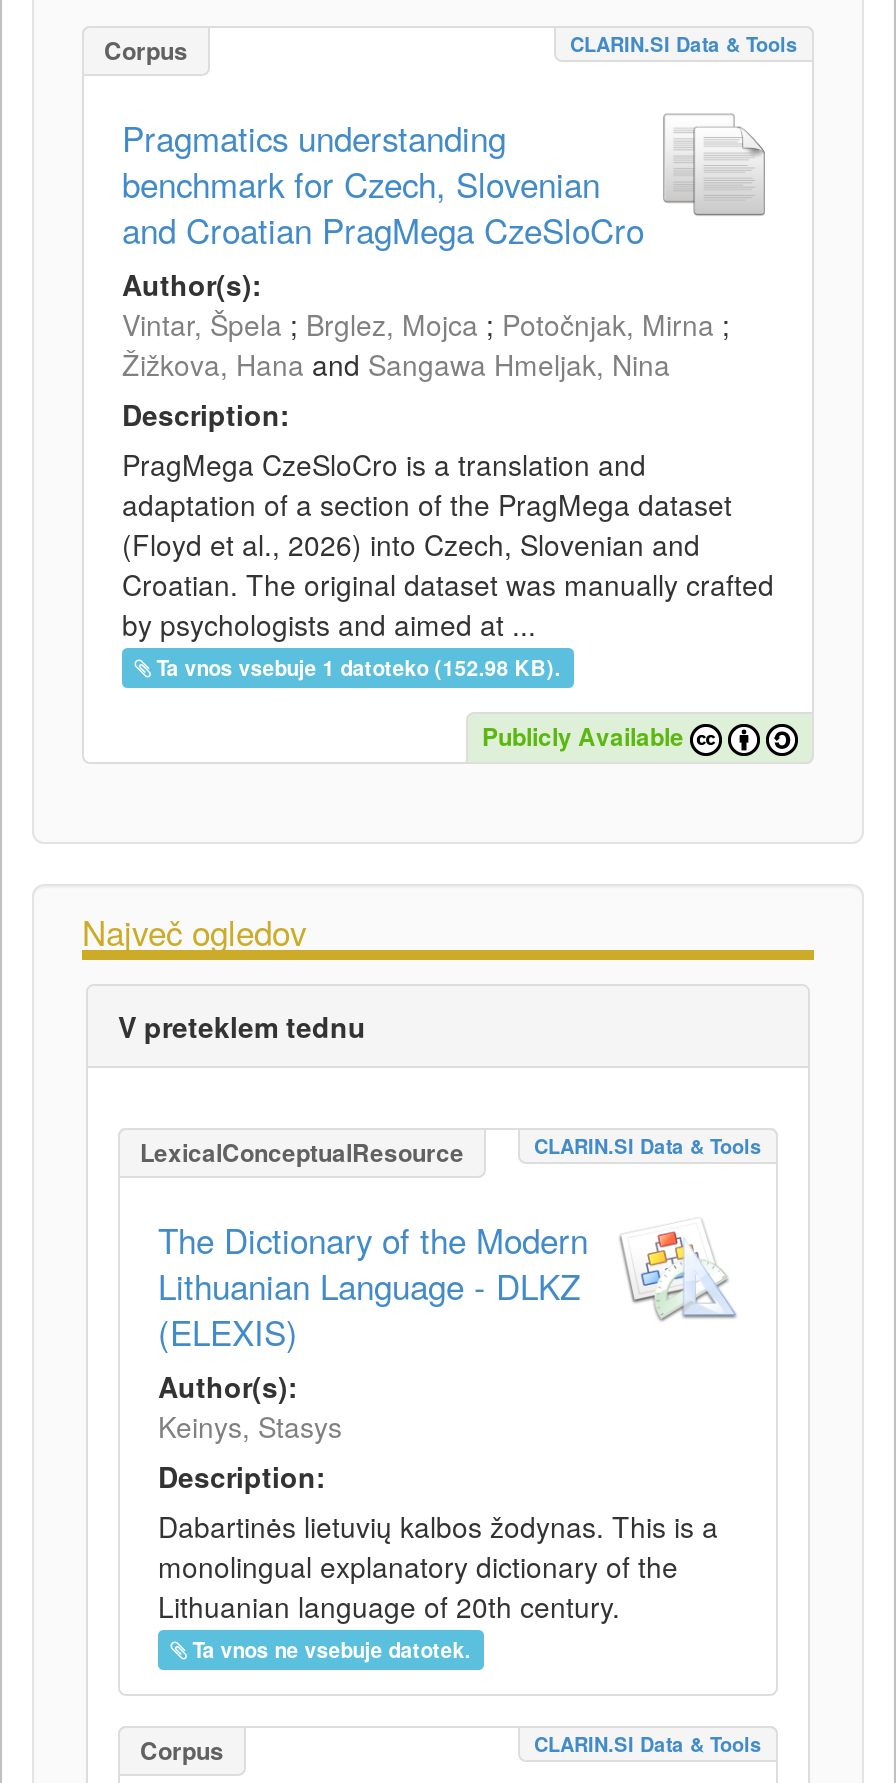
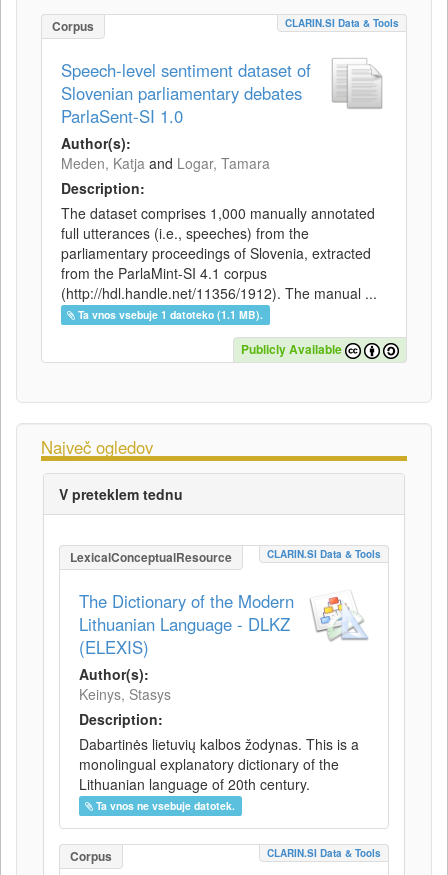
- Pragmatics understanding
- benchmark for Czech, Slovenian
- and Croatian PragMega CzeSloCro
+ Speech-level sentiment dataset of
+ Slovenian parliamentary debates
+ ParlaSent-SI 1.0

- Vintar, Špela ; Brglez, Mojca ; Potočnjak, Mirna ;
- Žižkova, Hana and Sangawa Hmeljak, Nina
+ Meden, Katja and Logar, Tamara

- PragMega CzeSloCro is a translation and
- adaptation of a section of the PragMega dataset
- (Floyd et al., 2026) into Czech, Slovenian and
- Croatian. The original dataset was manually crafted
- by psychologists and aimed at ...
- Ta vnos vsebuje 1 datoteko (152.98 KB).
+ The dataset comprises 1,000 manually annotated
+ full utterances (i.e., speeches) from the
+ parliamentary proceedings of Slovenia, extracted
+ from the ParlaMint-SI 4.1 corpus
+ (http://hdl.handle.net/11356/1912). The manual ...
+ Ta vnos vsebuje 1 datoteko (1.1 MB).
